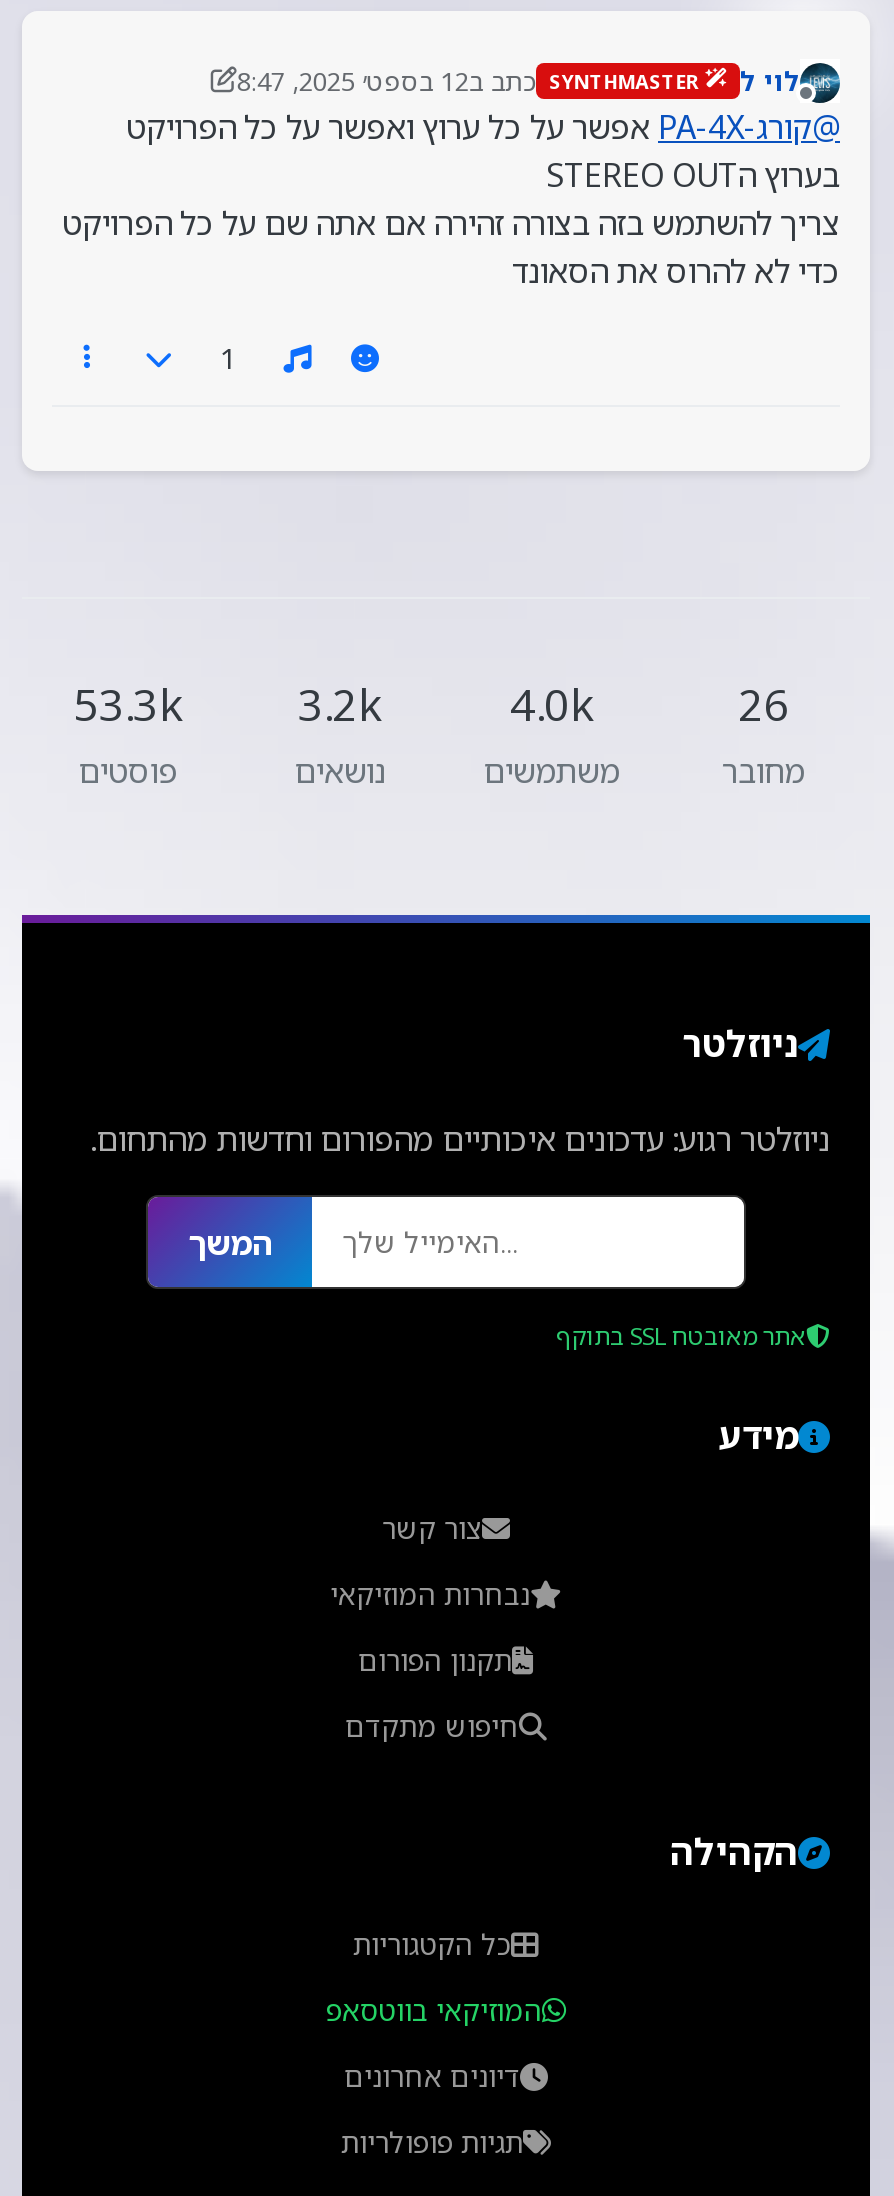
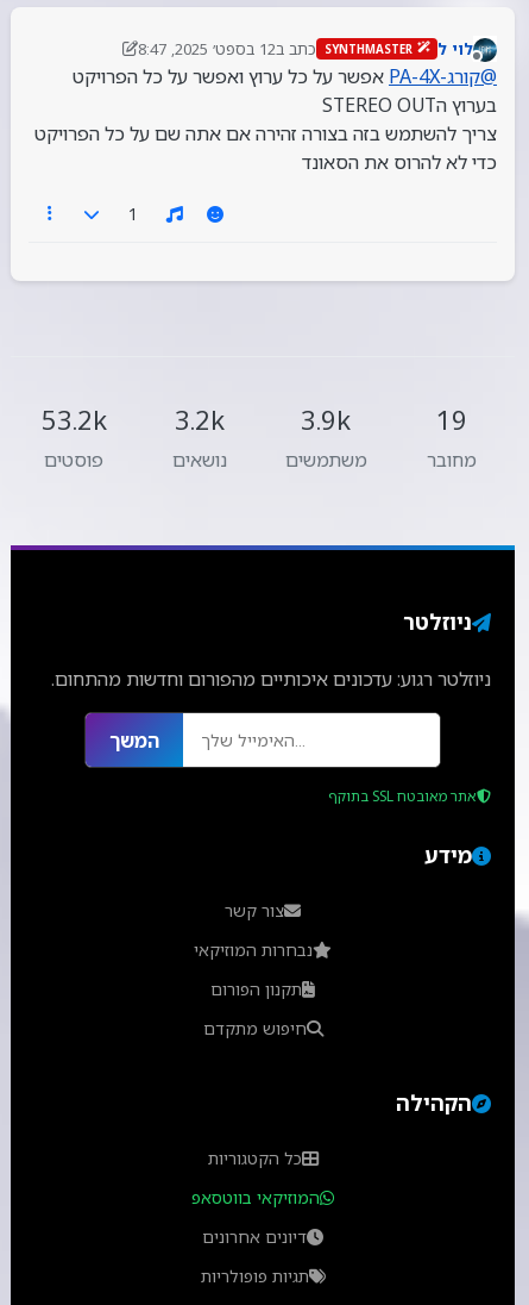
- 53.3k 3.2k
+ 53.2k 3.2k

- 4.0k
+ 3.9k

- 26
+ 19
